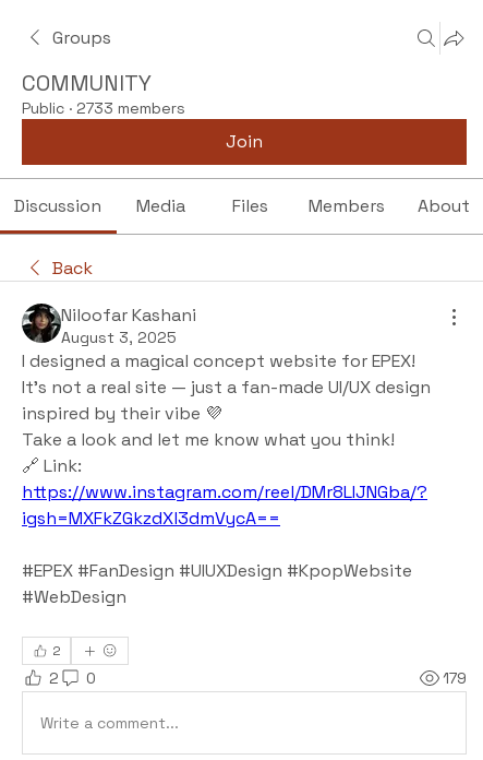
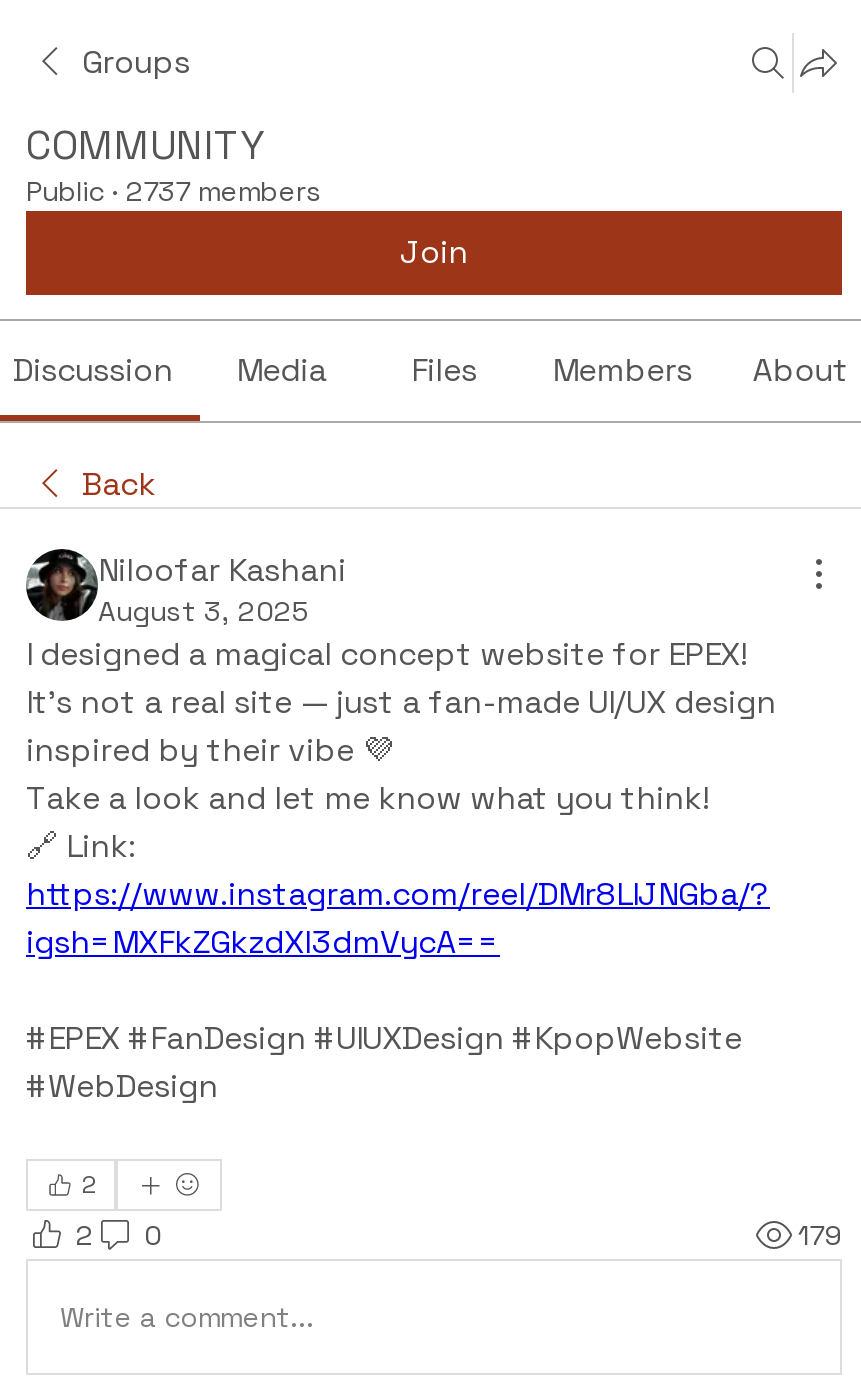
- Public · 2733 members
+ Public · 2737 members
